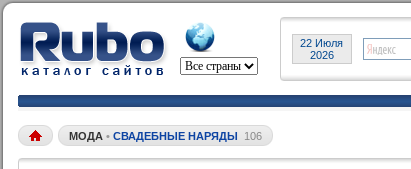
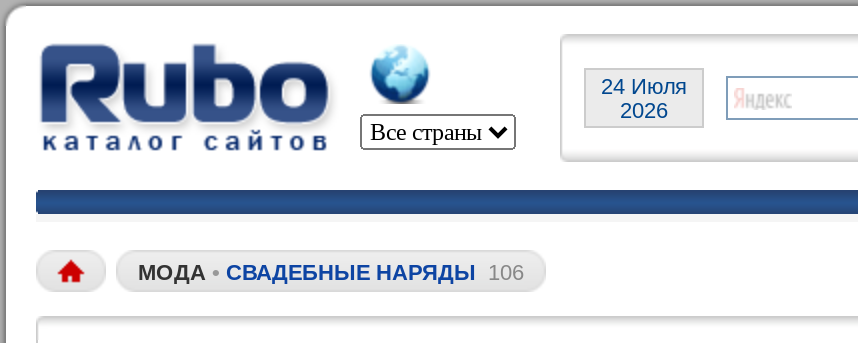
- 22 Июля
+ 24 Июля
